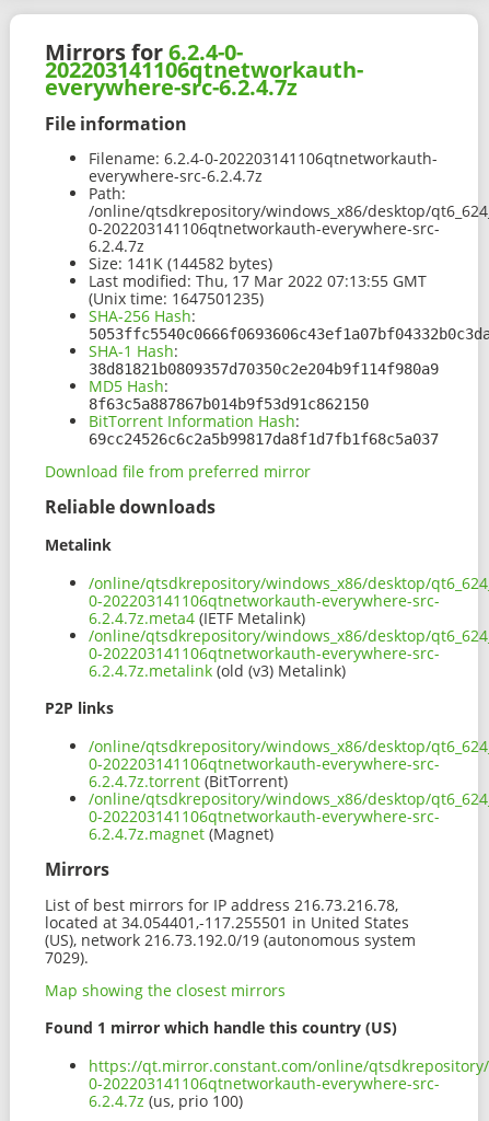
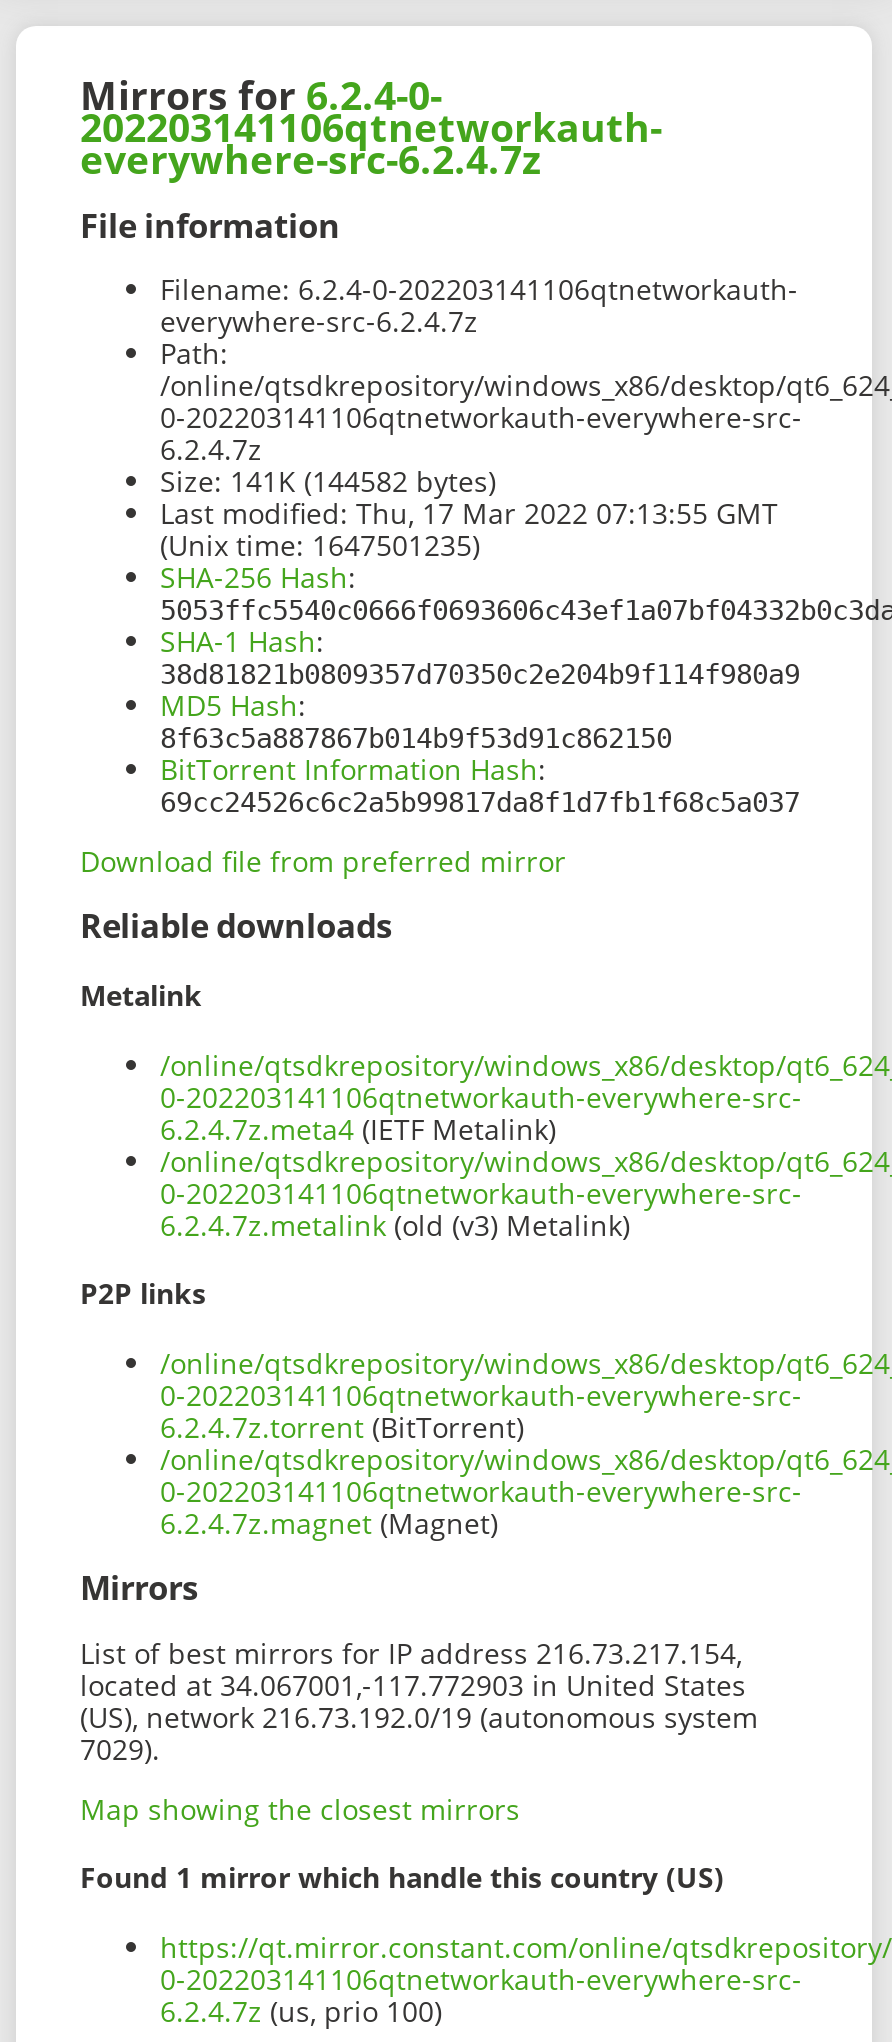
- List of best mirrors for IP address 216.73.216.78,
+ List of best mirrors for IP address 216.73.217.154,

- located at 34.054401,-117.255501 in United States
+ located at 34.067001,-117.772903 in United States
